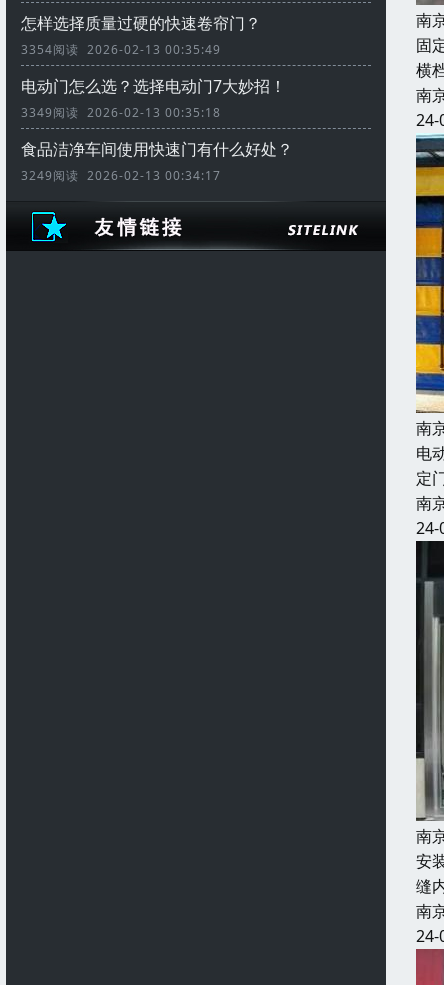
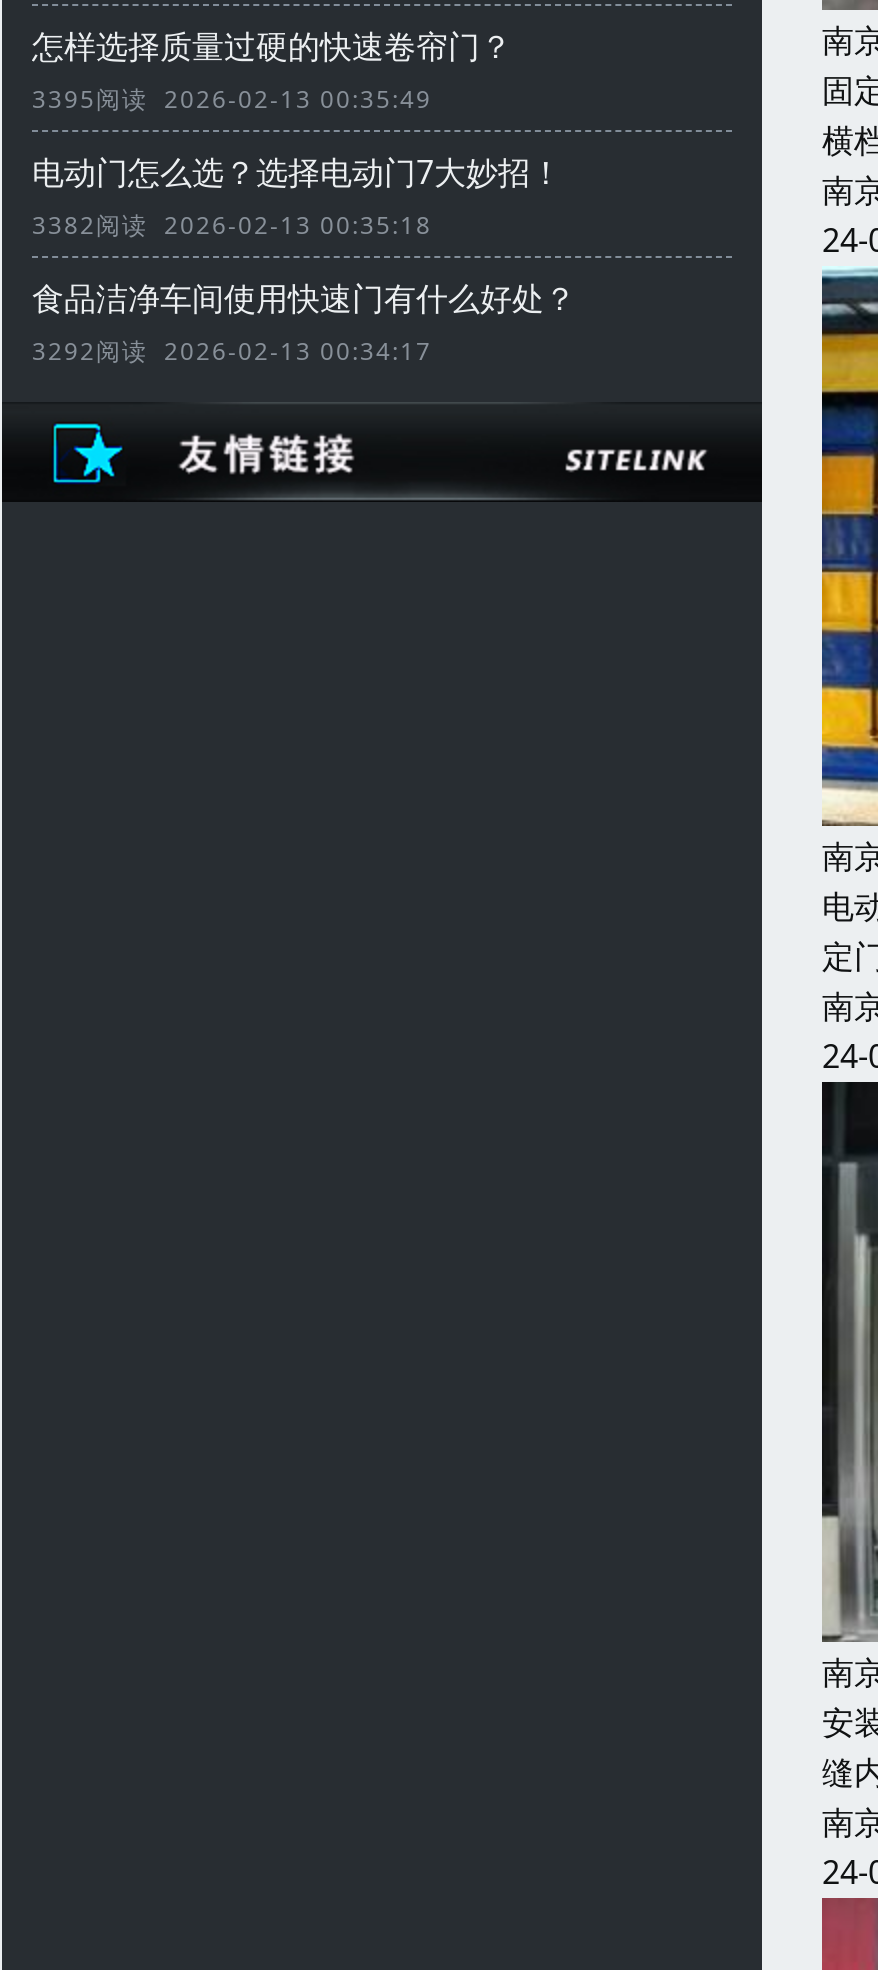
- 3354阅读 2026-02-13 00:35:49
+ 3395阅读 2026-02-13 00:35:49

- 3349阅读 2026-02-13 00:35:18
+ 3382阅读 2026-02-13 00:35:18

- 3249阅读 2026-02-13 00:34:17
+ 3292阅读 2026-02-13 00:34:17
